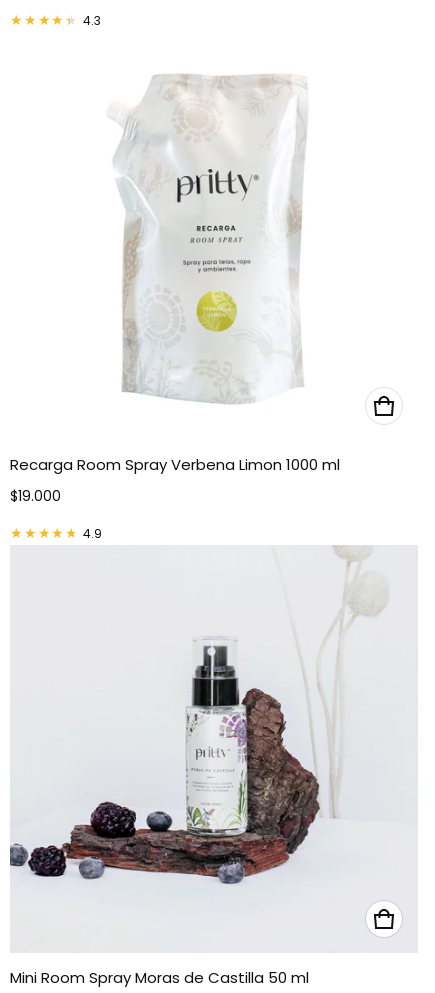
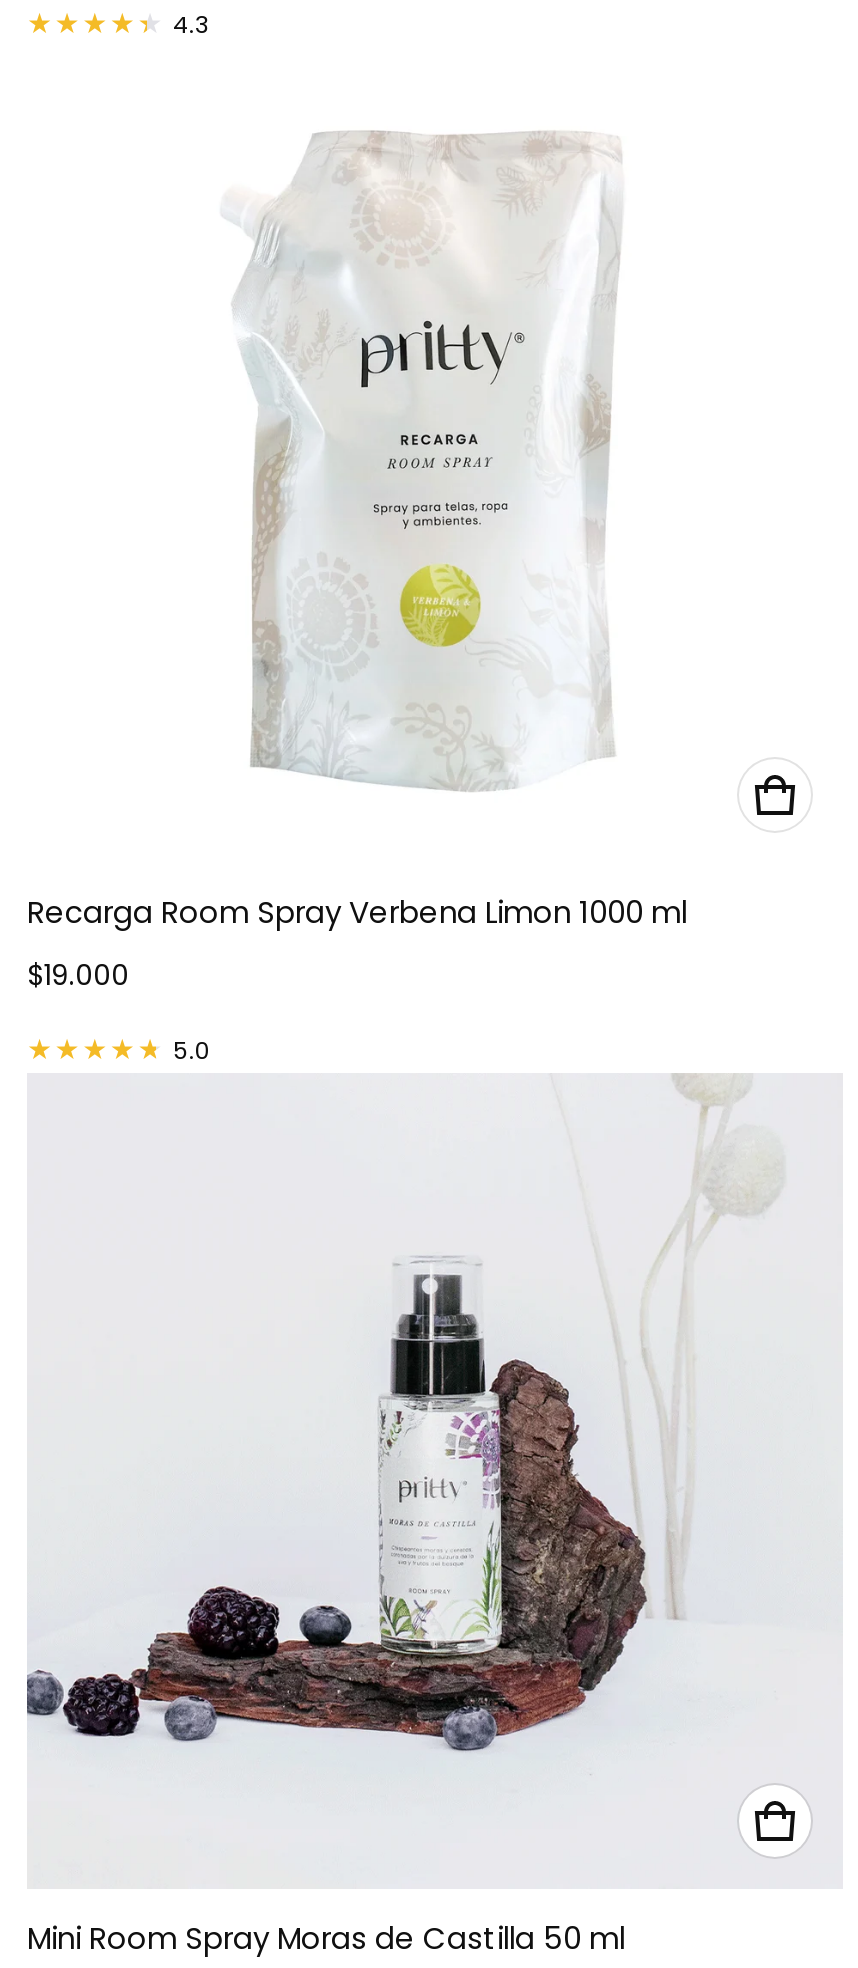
- 4.9
+ 5.0
